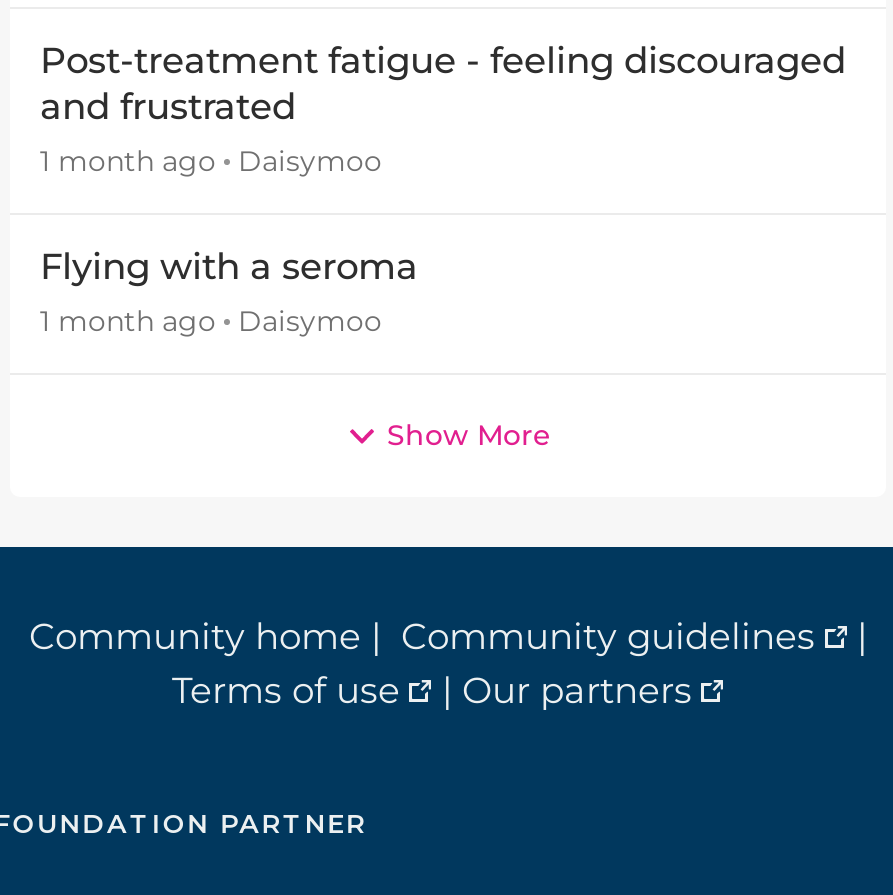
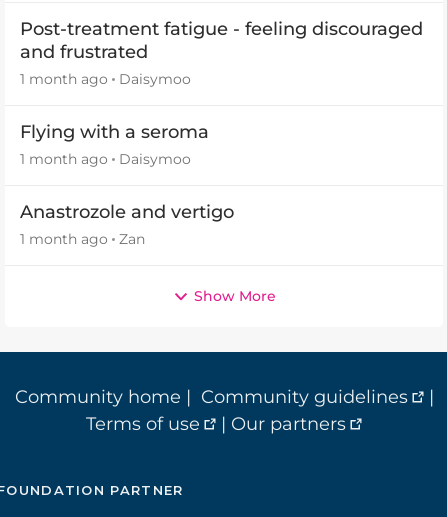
+ Anastrozole and vertigo
+ 1 month ago
+ Zan
